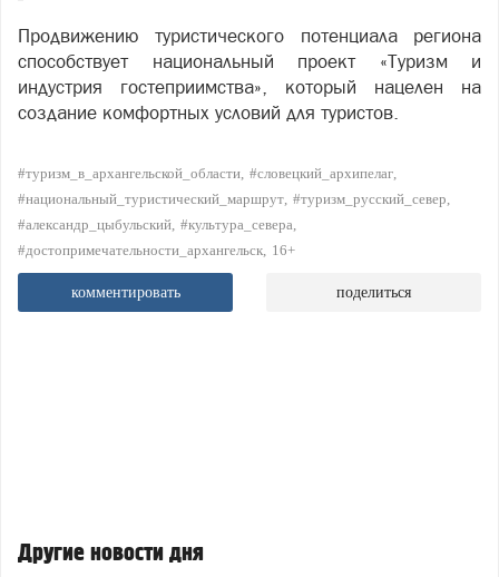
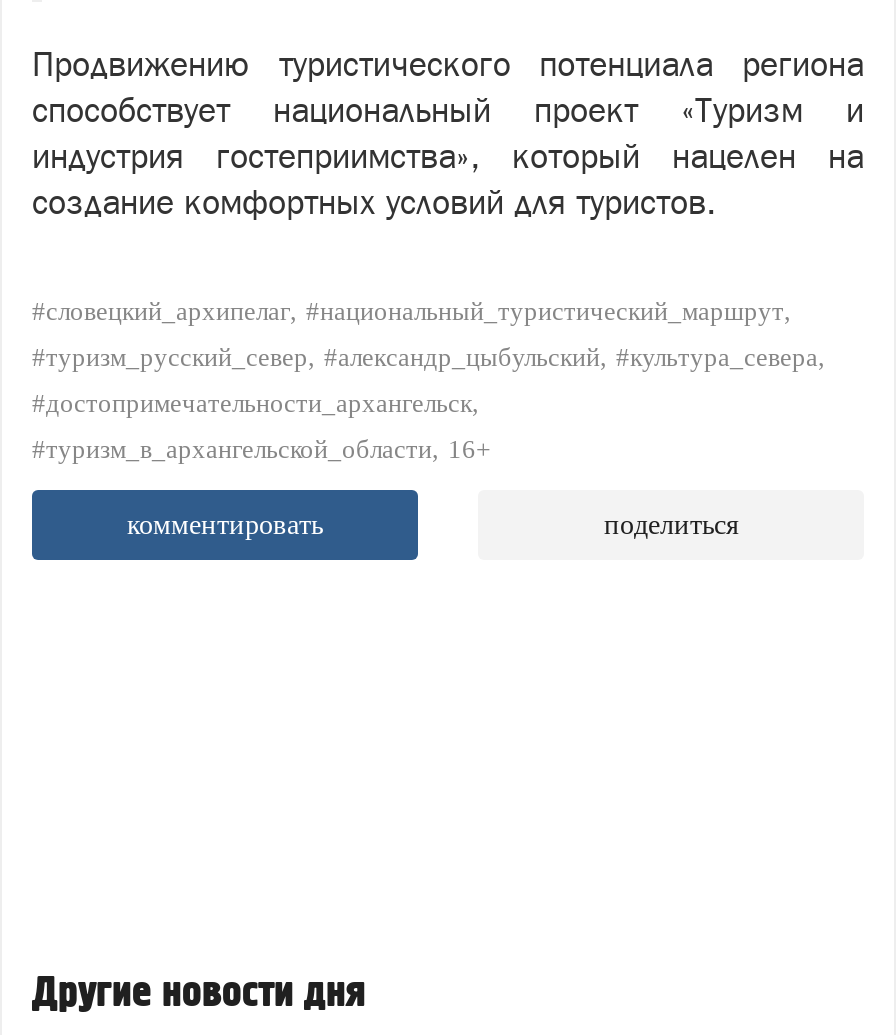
- #туризм_в_архангельской_области #словецкий_архипелаг
+ #словецкий_архипелаг #национальный_туристический_маршрут

- #национальный_туристический_маршрут #туризм_русский_север
+ #туризм_русский_север #александр_цыбульский #культура_севера

- #александр_цыбульский #культура_севера
+ #достопримечательности_архангельск

- #достопримечательности_архангельск 16+
+ #туризм_в_архангельской_области 16+
